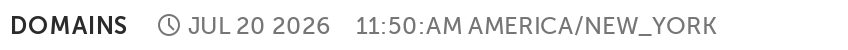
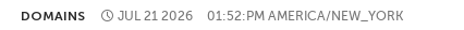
- JUL 20 2026
- 11:50:AM AMERICA/NEW_YORK
+ JUL 21 2026
+ 01:52:PM AMERICA/NEW_YORK
